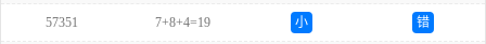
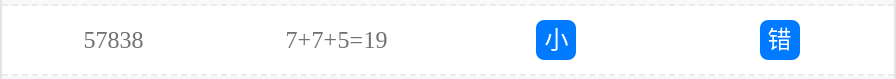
- 57351
+ 57838

- 7+8+4=19
+ 7+7+5=19
